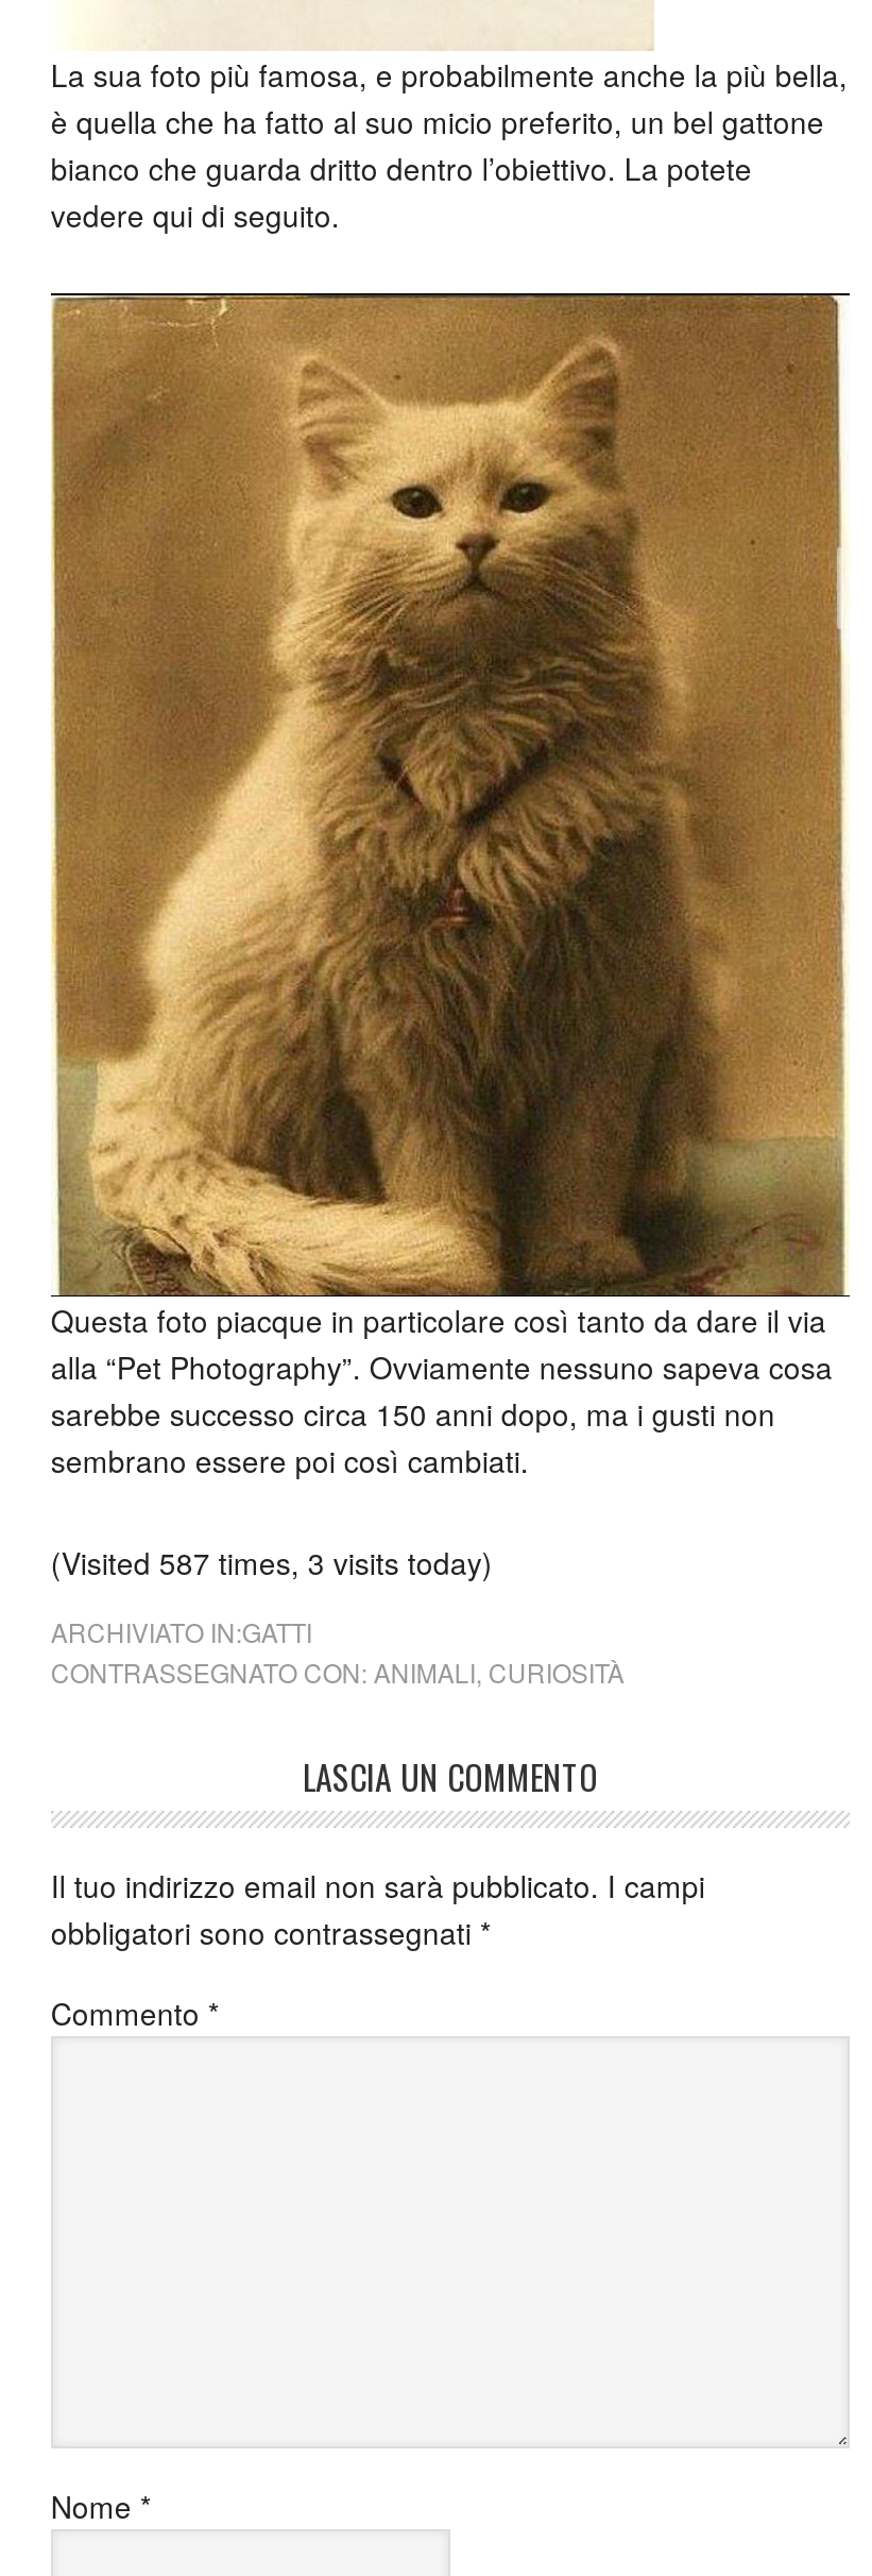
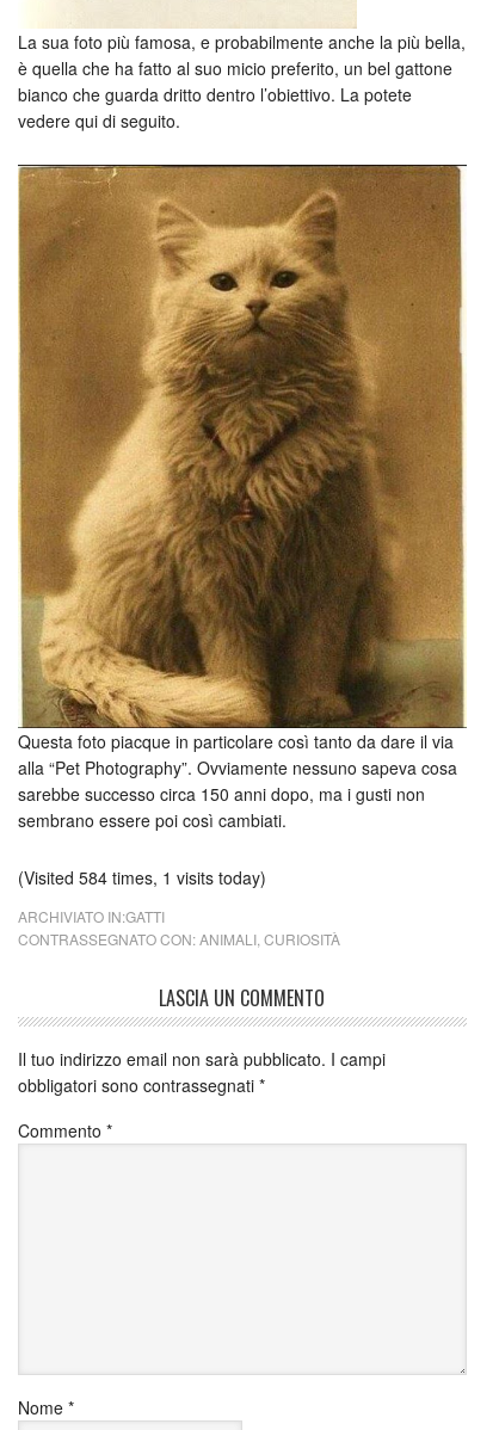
- (Visited 587 times, 3 visits today)
+ (Visited 584 times, 1 visits today)
